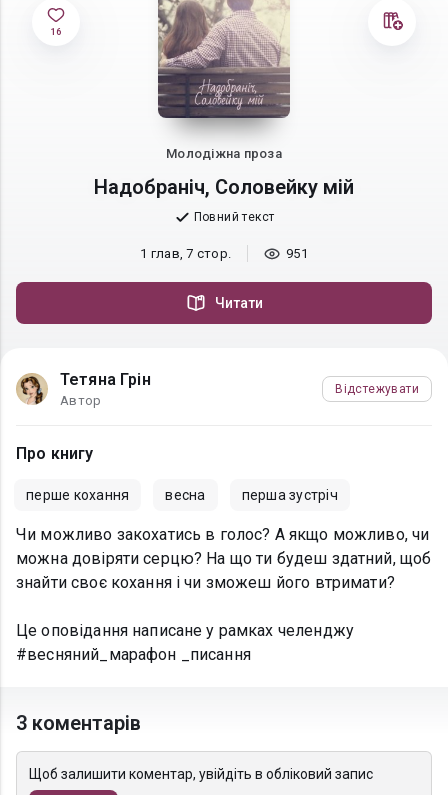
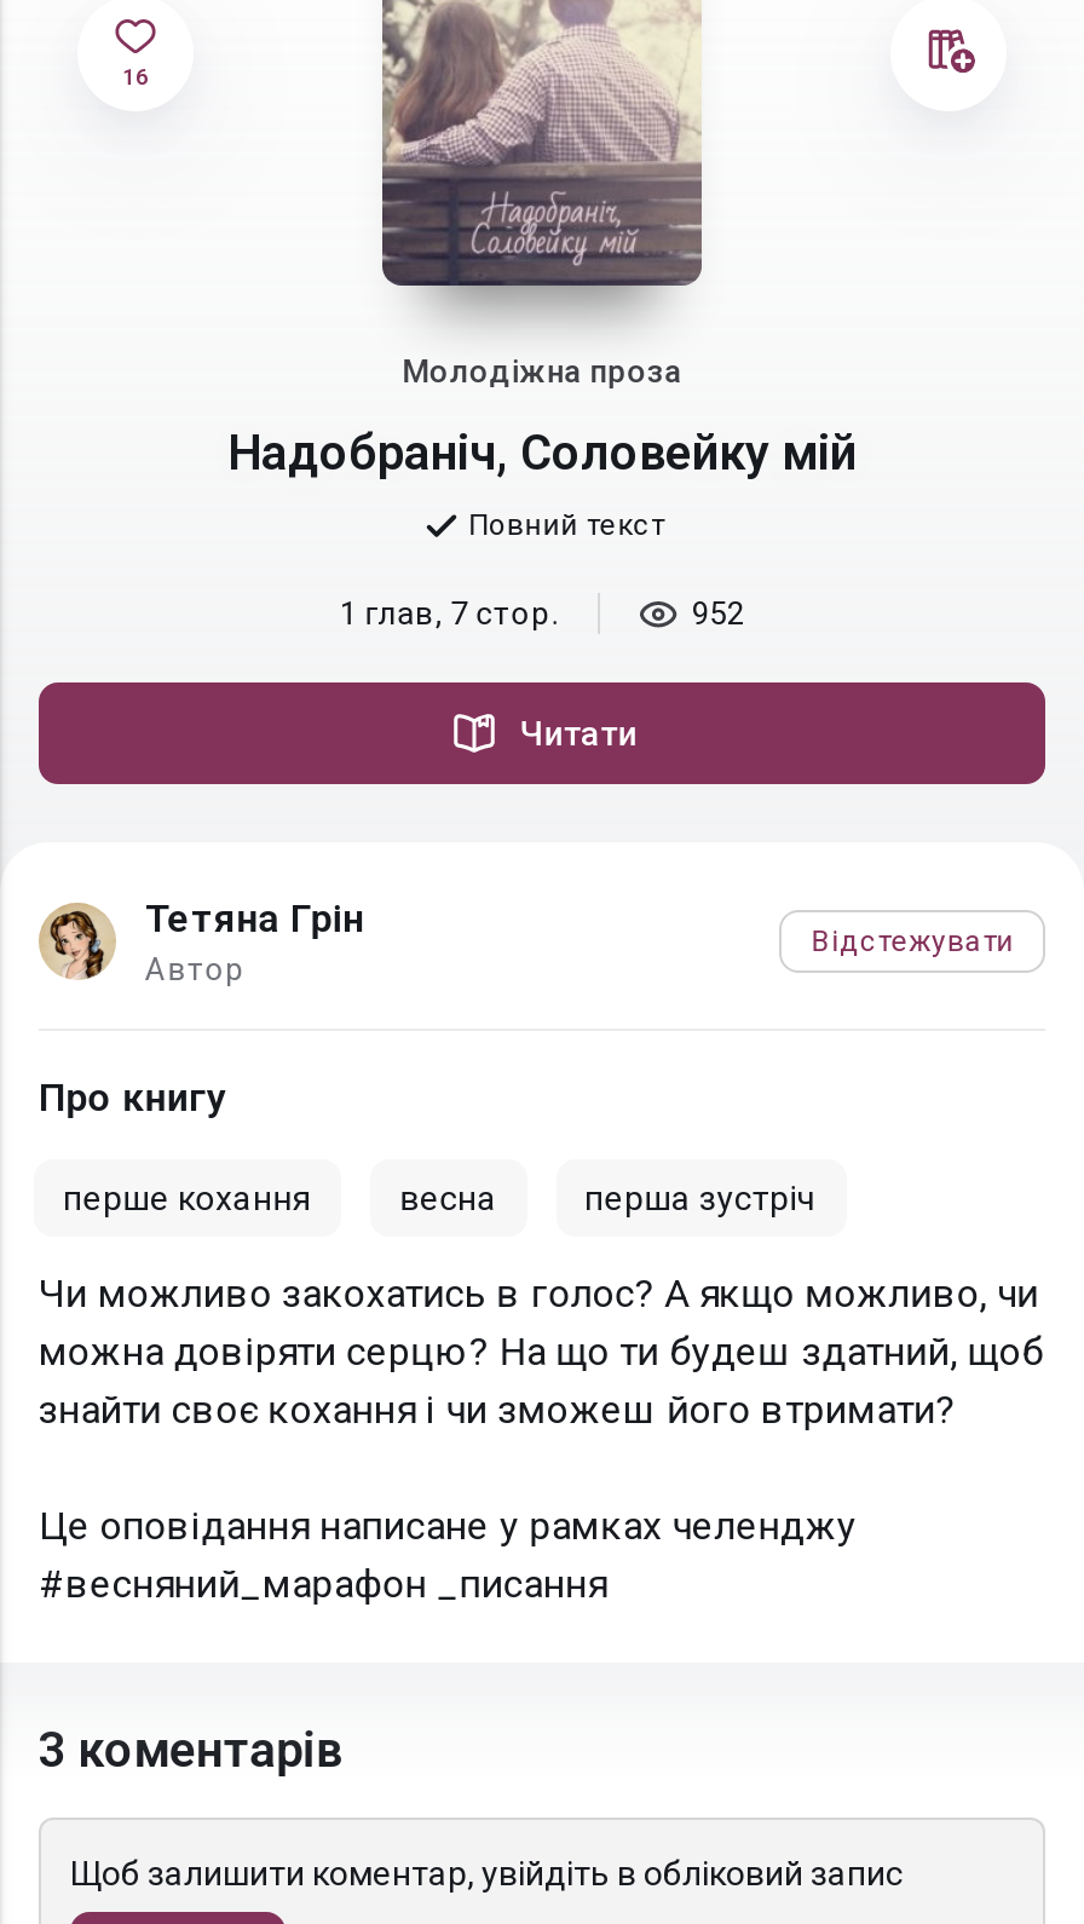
- 951
+ 952
